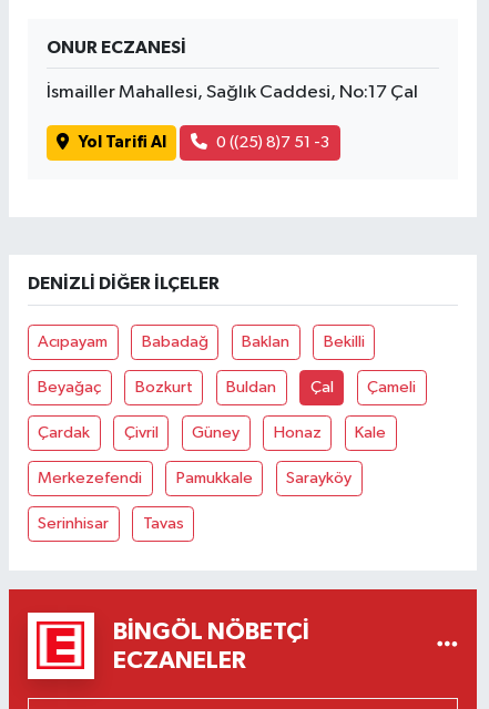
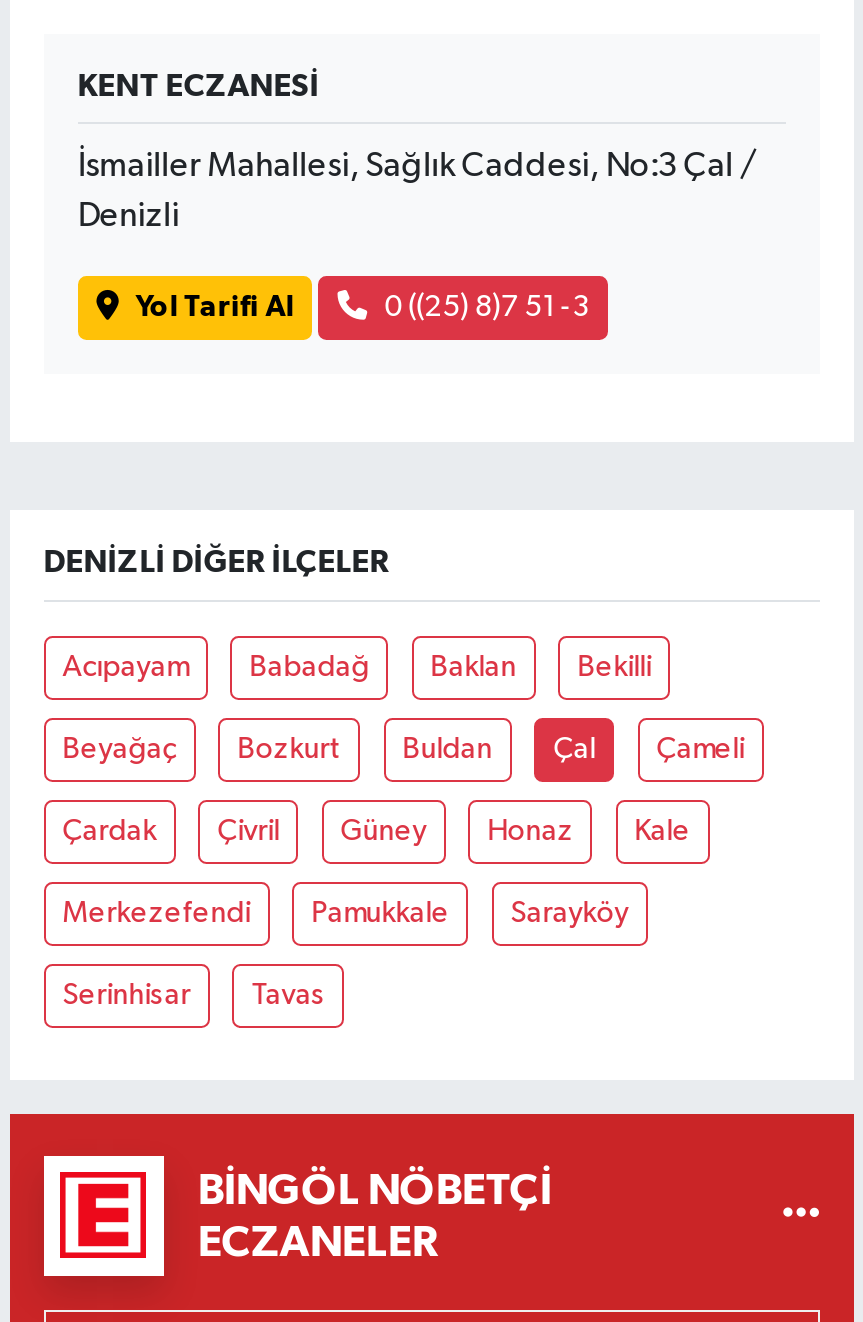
- ONUR ECZANESİ
- İsmailler Mahallesi, Sağlık Caddesi, No:17 Çal
+ KENT ECZANESİ
+ İsmailler Mahallesi, Sağlık Caddesi, No:3 Çal /
+ Denizli
